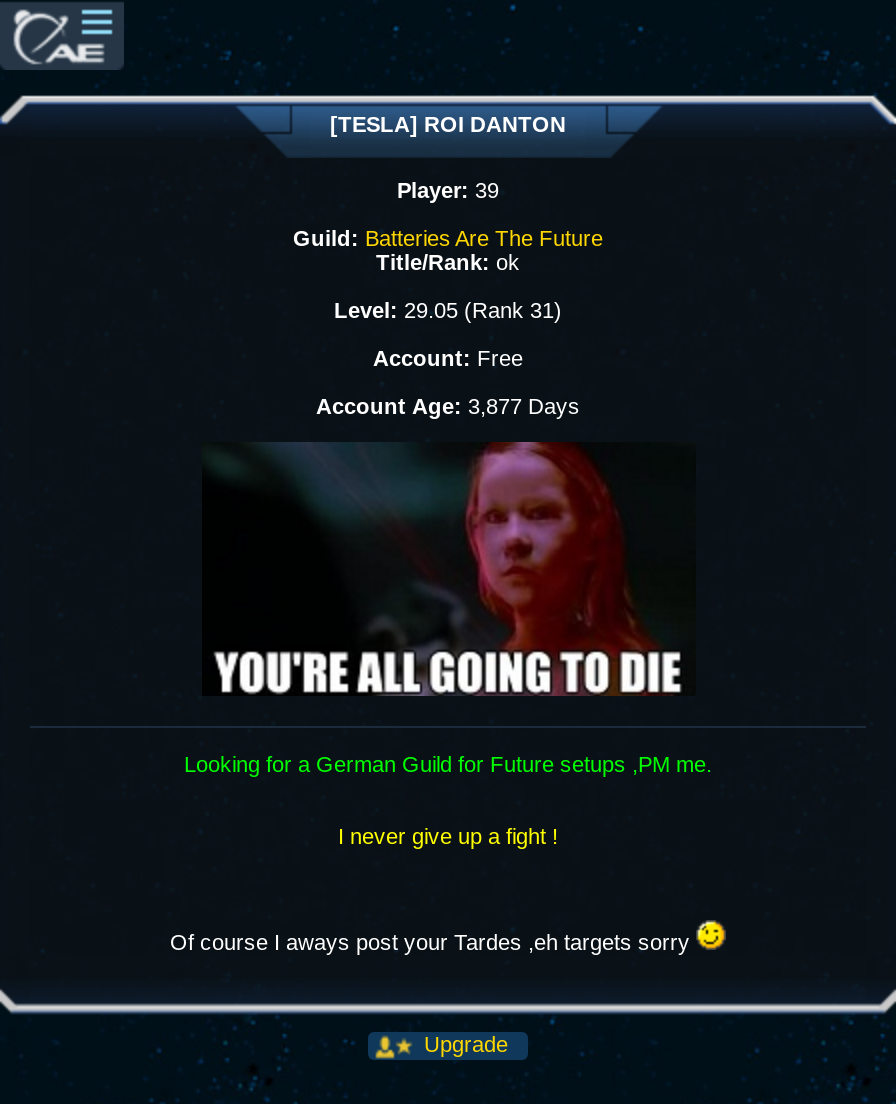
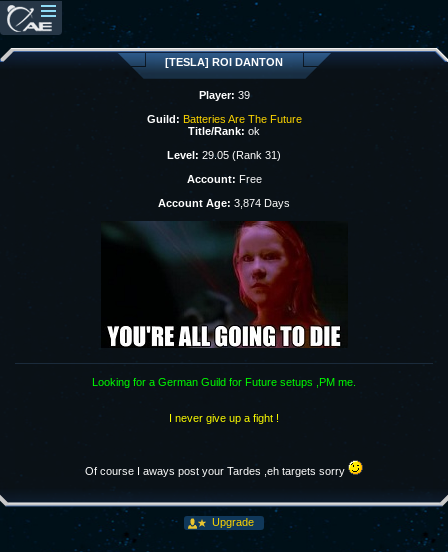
- Account Age: 3,877 Days
+ Account Age: 3,874 Days
